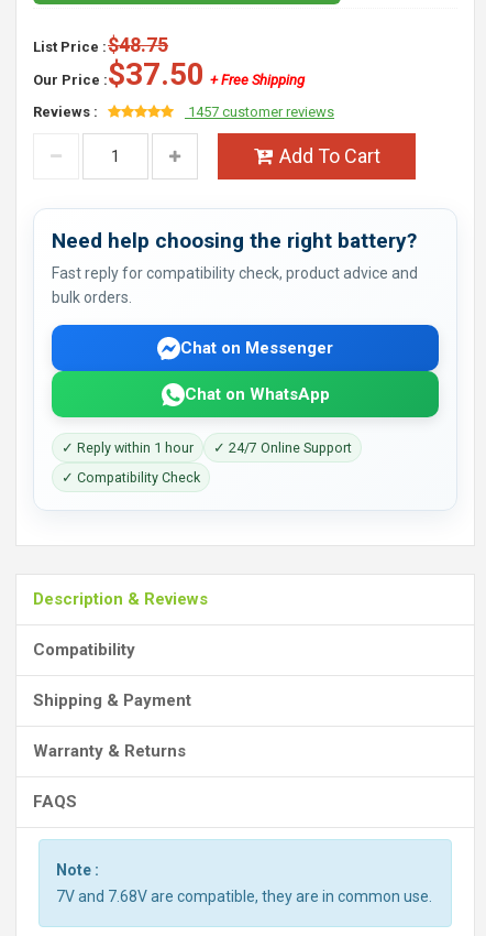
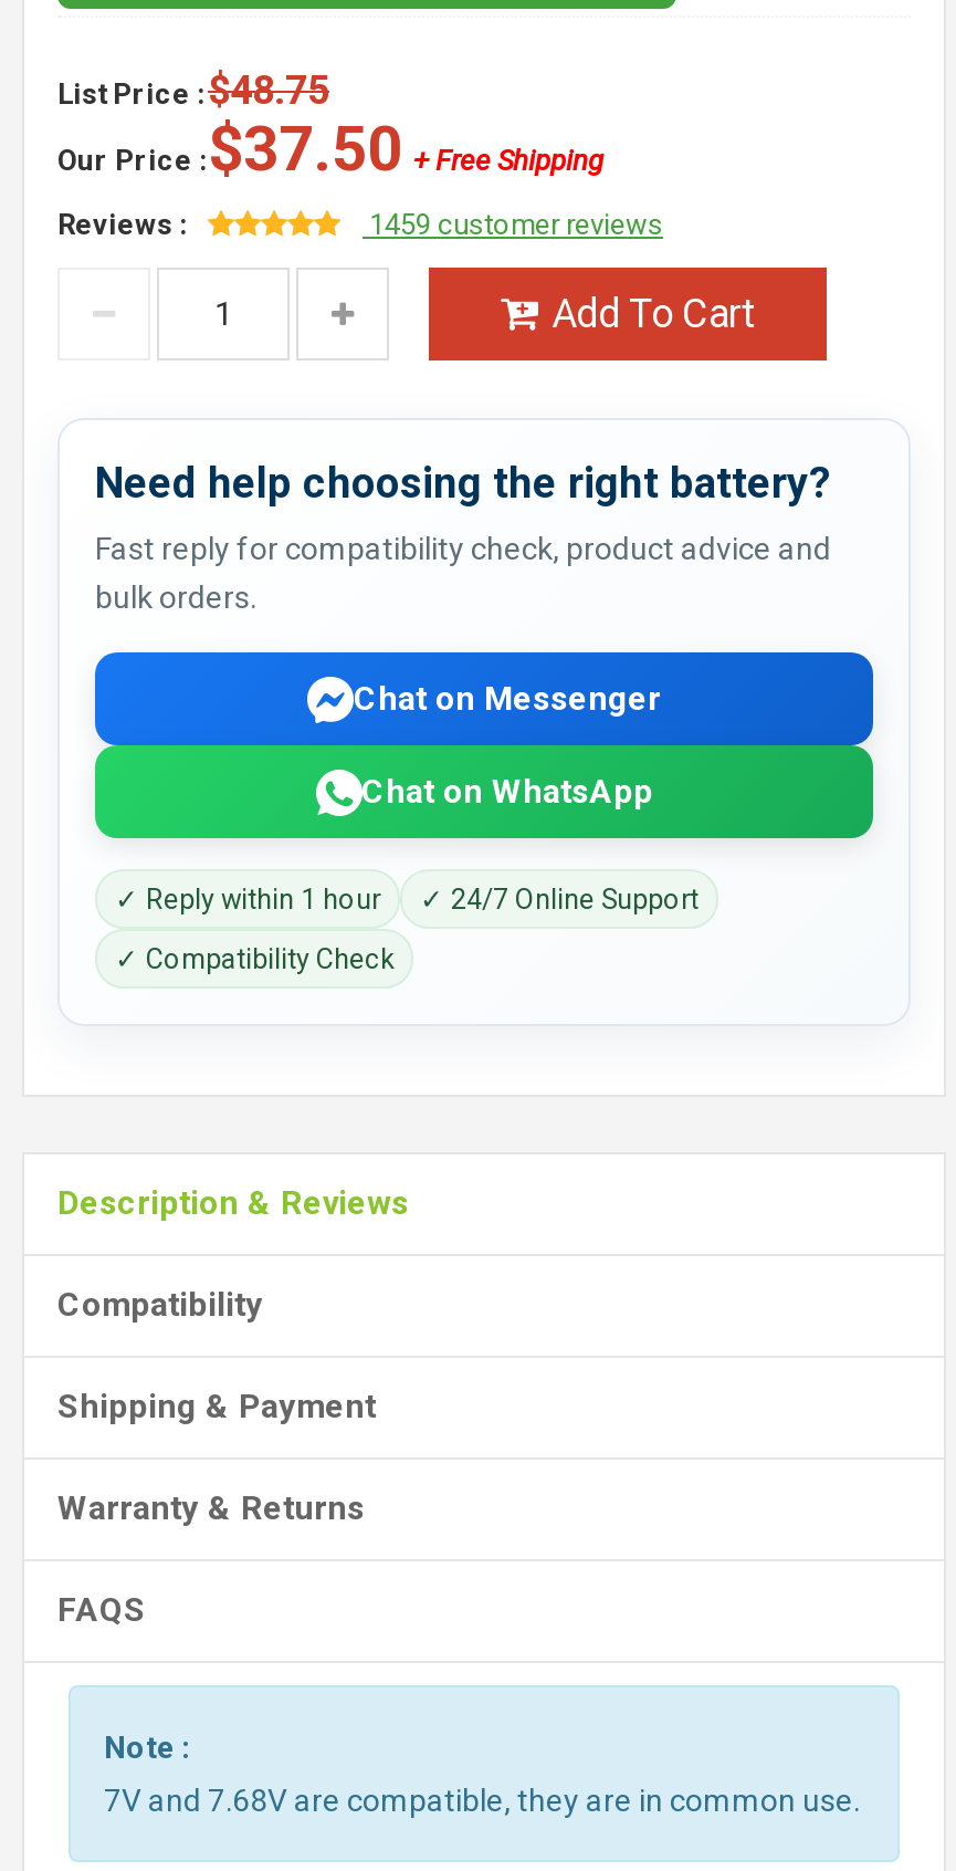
- 1457 customer reviews
+ 1459 customer reviews
